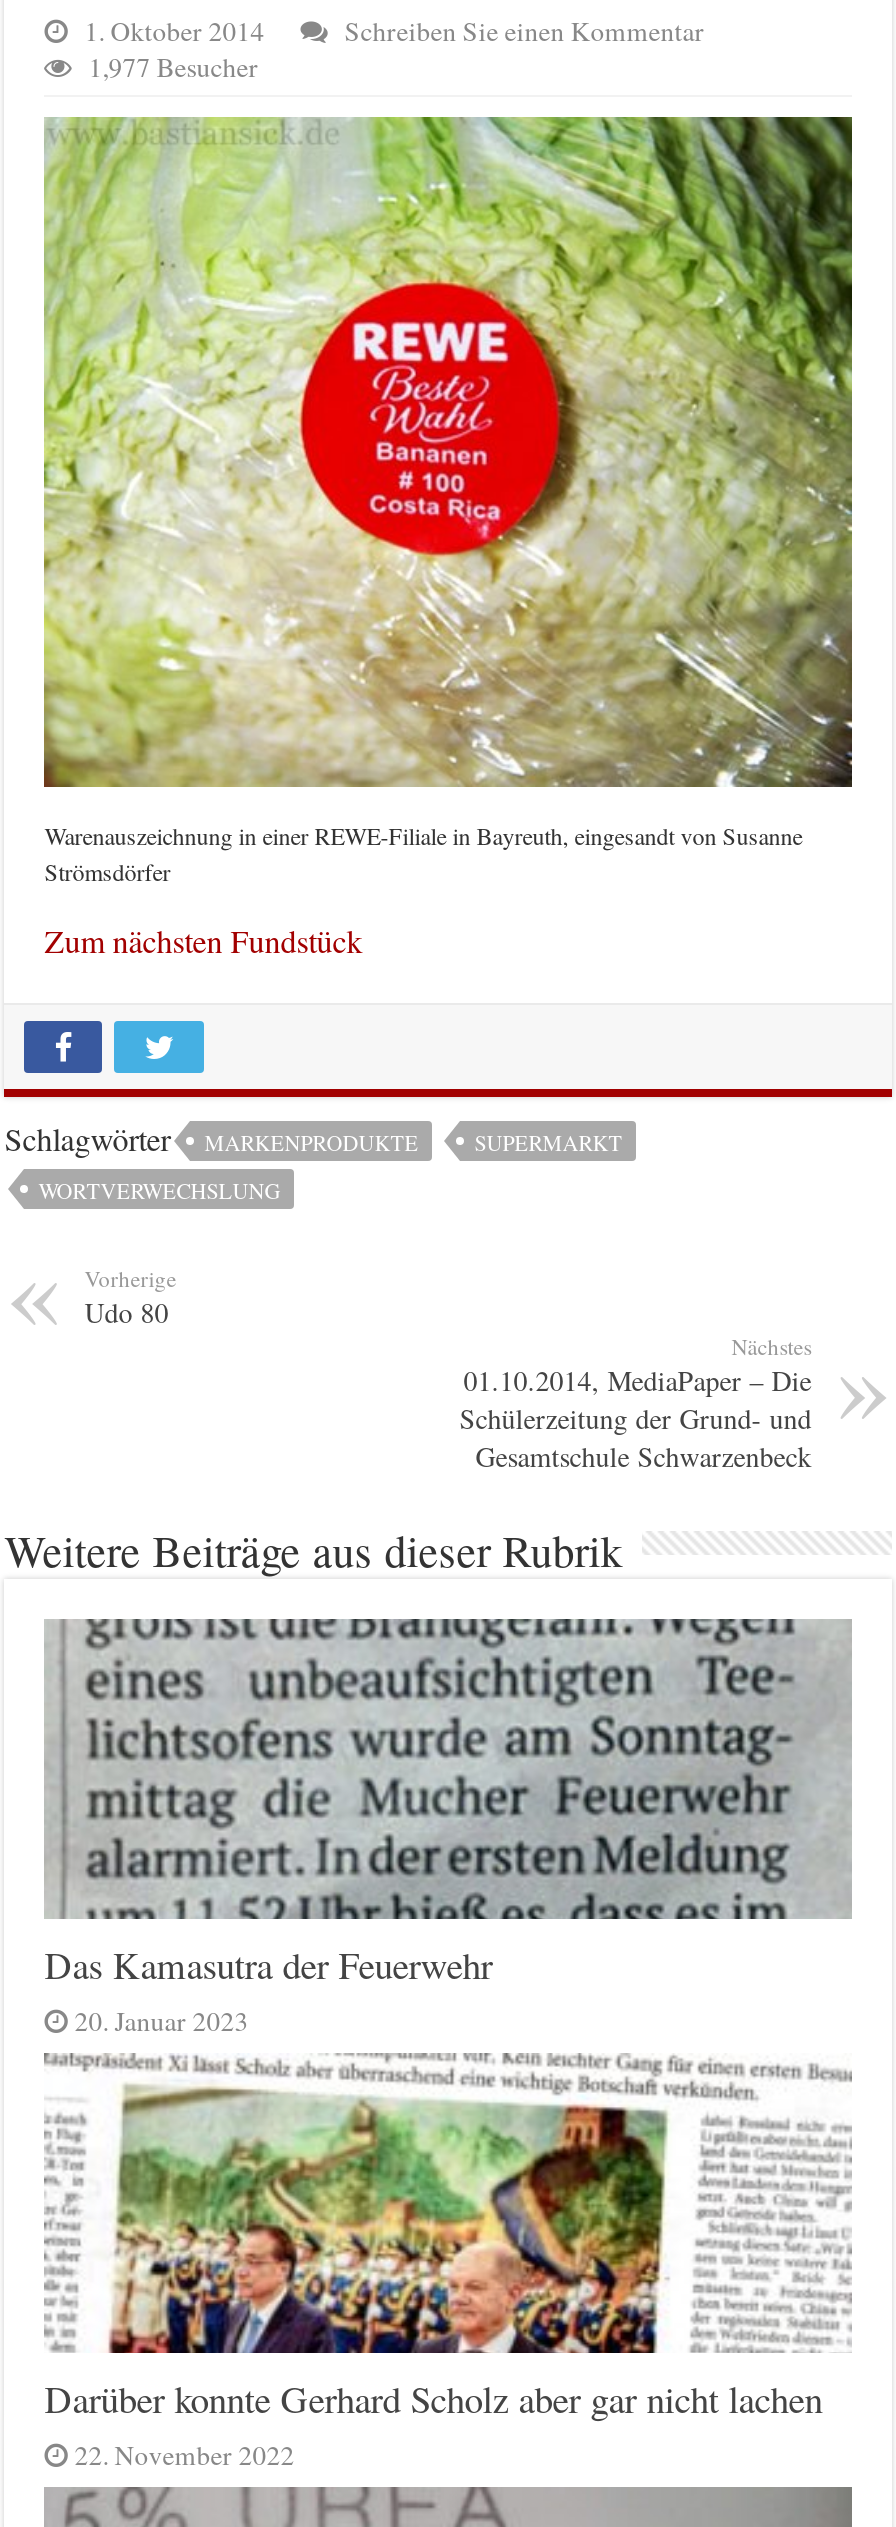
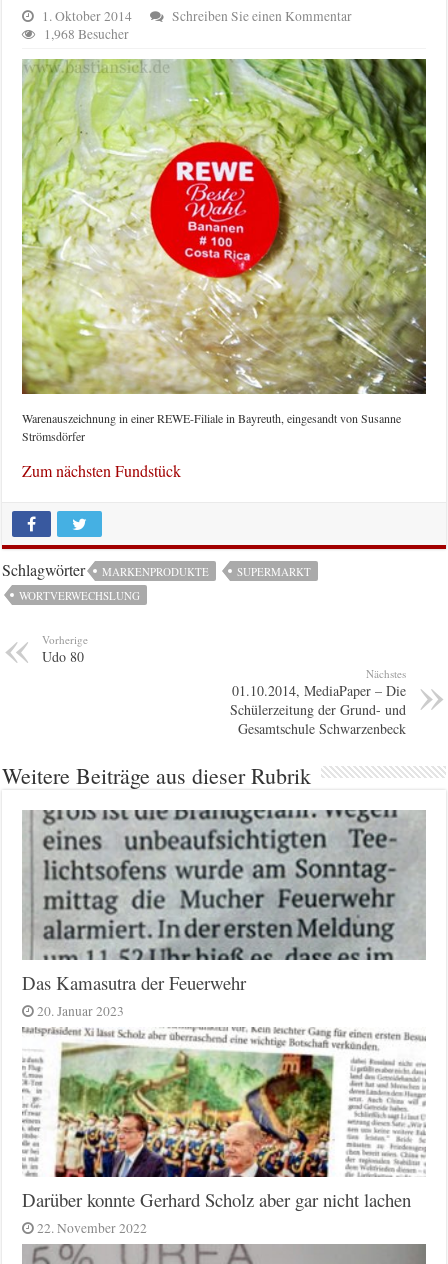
- 1,977 Besucher
+ 1,968 Besucher
